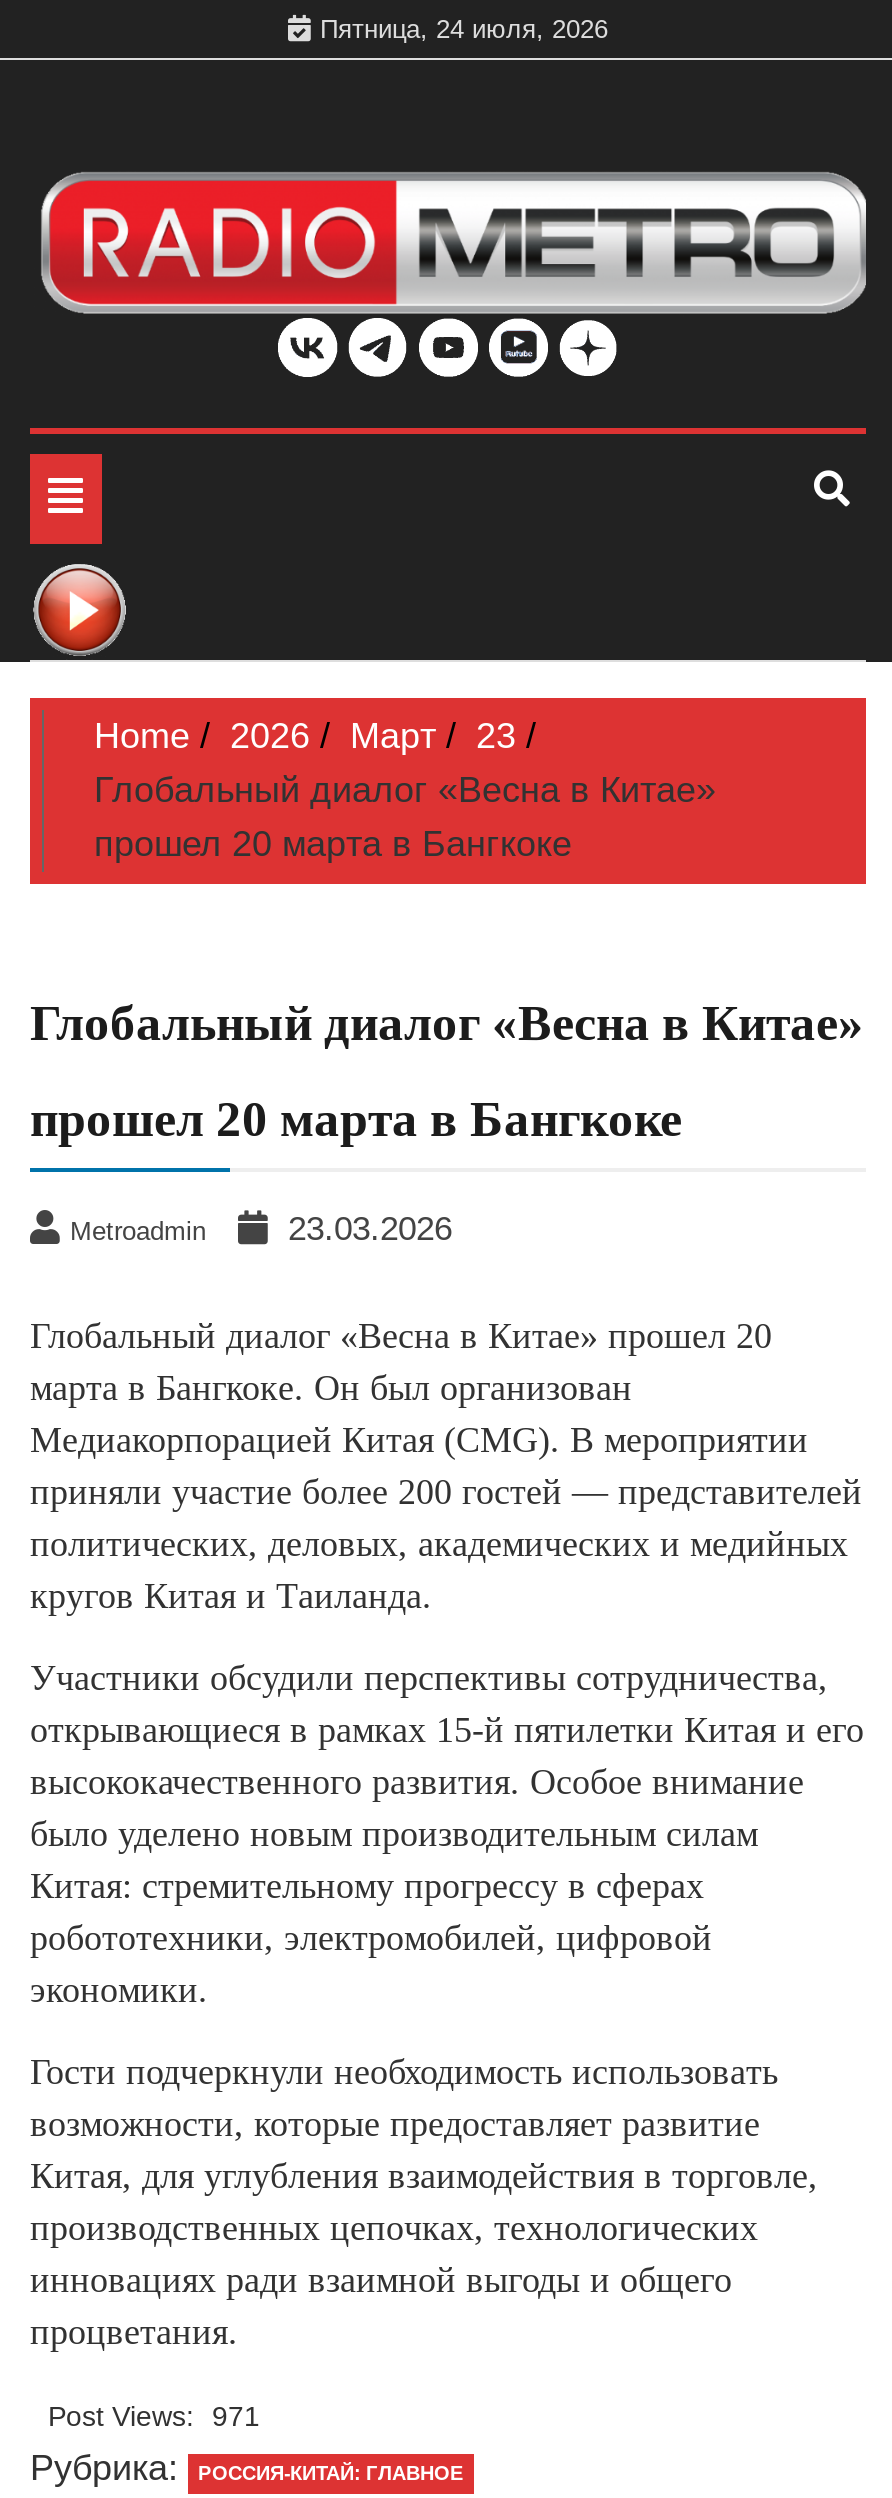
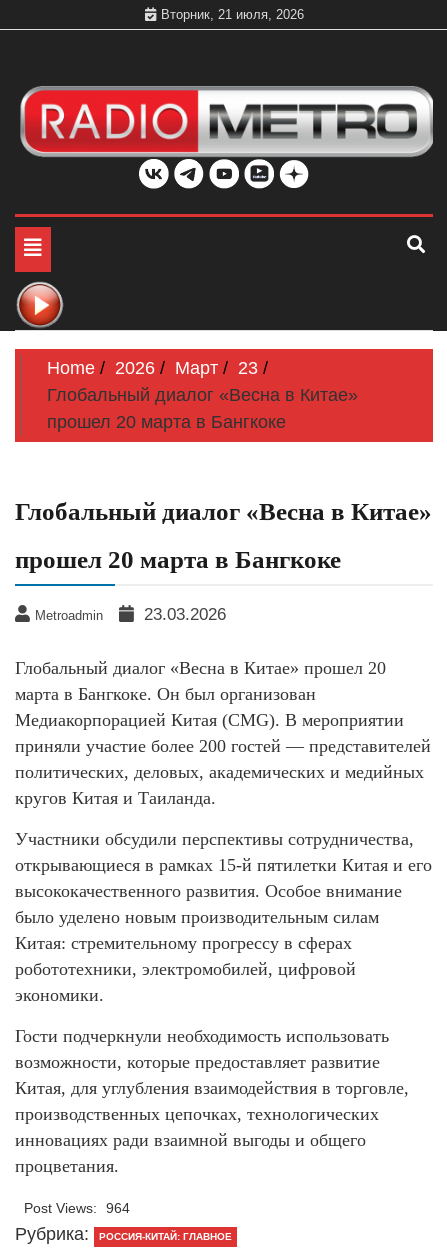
- Пятница, 24 июля, 2026
+ Вторник, 21 июля, 2026

- Post Views: 971
+ Post Views: 964
